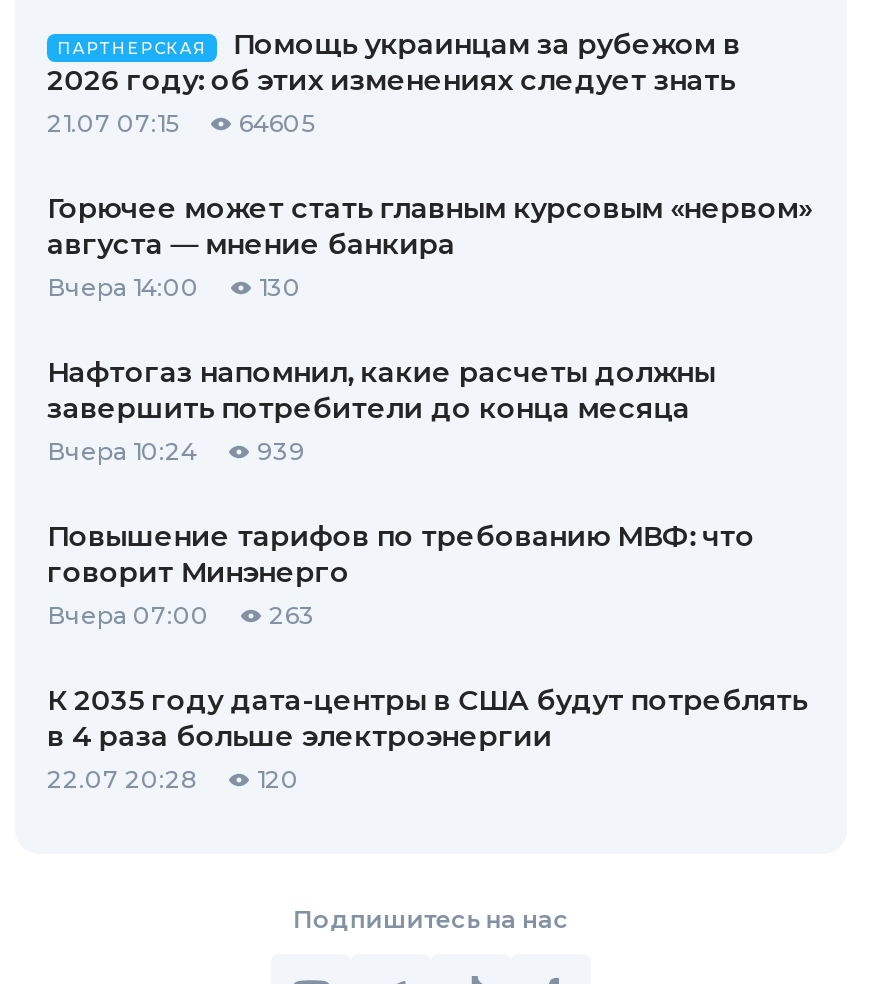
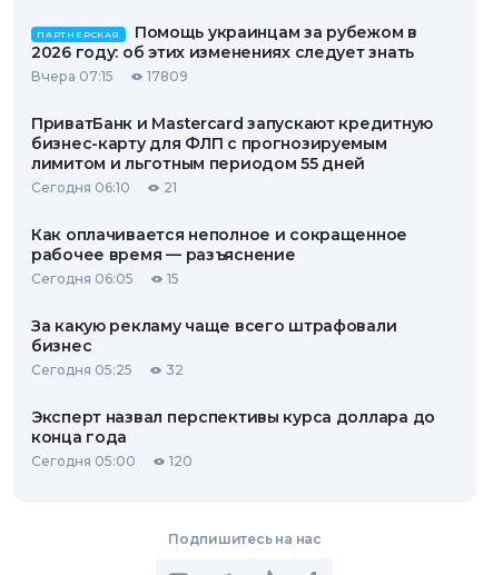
- 21.07 07:15
- 64605
+ Вчера 07:15
+ 17809

- Горючее может стать главным курсовым «нервом»
- августа — мнение банкира
- Вчера 14:00
- 130
+ ПриватБанк и Mastercard запускают кредитную
+ бизнес-карту для ФЛП с прогнозируемым
+ лимитом и льготным периодом 55 дней
+ Сегодня 06:10
+ 21

- Нафтогаз напомнил, какие расчеты должны
- завершить потребители до конца месяца
- Вчера 10:24
- 939
+ Как оплачивается неполное и сокращенное
+ рабочее время — разъяснение
+ Сегодня 06:05
+ 15

- Повышение тарифов по требованию МВФ: что
- говорит Минэнерго
- Вчера 07:00
- 263
+ За какую рекламу чаще всего штрафовали
+ бизнес
+ Сегодня 05:25
+ 32

- К 2035 году дата-центры в США будут потреблять
- в 4 раза больше электроэнергии
- 22.07 20:28
+ Эксперт назвал перспективы курса доллара до
+ конца года
+ Сегодня 05:00
